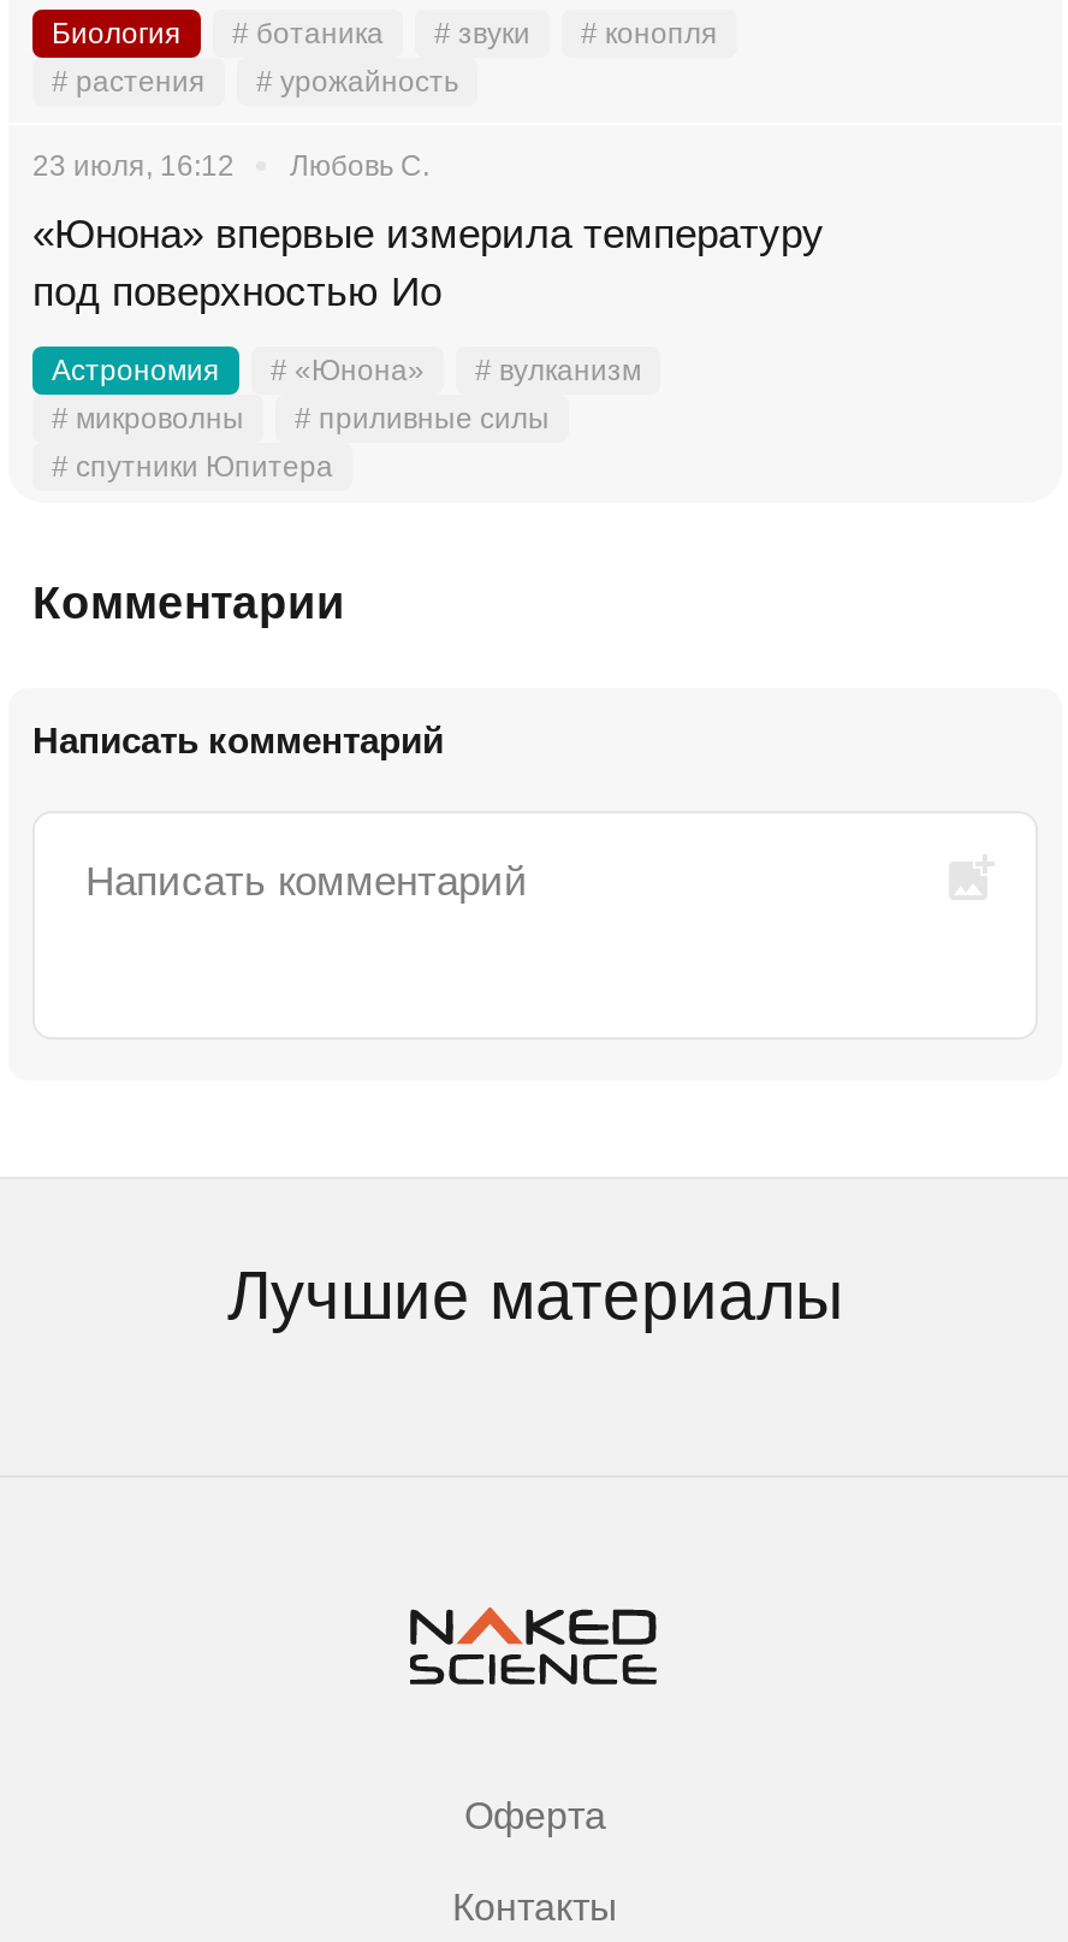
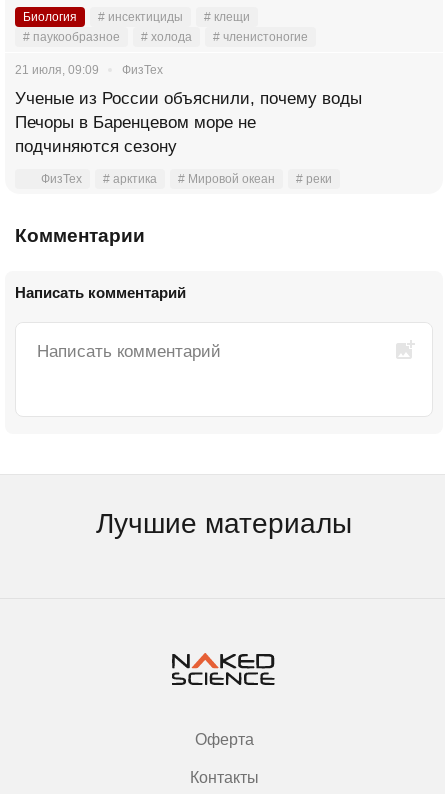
- # ботаника
- # звуки
- # конопля
- # растения
- # урожайность
+ # инсектициды
+ # клещи
+ # паукообразное
+ # холода
+ # членистоногие

- 23 июля, 16:12
- Любовь С.
+ 21 июля, 09:09
+ ФизТех

- «Юнона» впервые измерила температуру
- под поверхностью Ио
+ Ученые из России объяснили, почему воды
+ Печоры в Баренцевом море не
+ подчиняются сезону

- Астрономия
- # «Юнона»
- # вулканизм
- # микроволны
- # приливные силы
- # спутники Юпитера
+ ФизТех
+ # арктика
+ # Мировой океан
+ # реки
